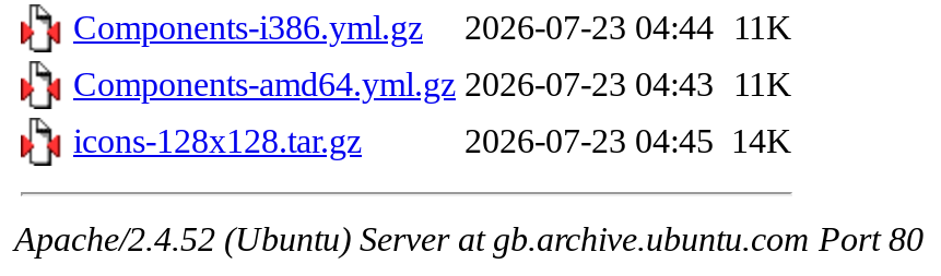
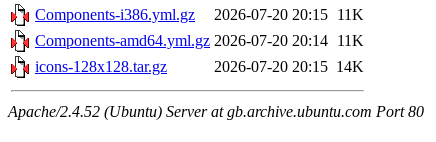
- Components-i386.yml.gz 2026-07-23 04:44 11K
+ Components-i386.yml.gz 2026-07-20 20:15 11K

- Components-amd64.yml.gz 2026-07-23 04:43 11K
+ Components-amd64.yml.gz 2026-07-20 20:14 11K

- 2026-07-23 04:45 14K
+ 2026-07-20 20:15 14K
